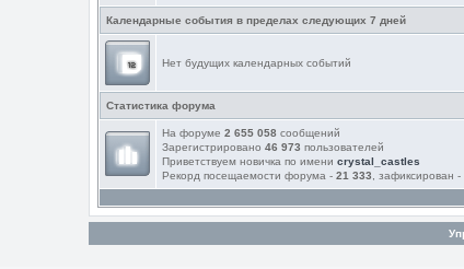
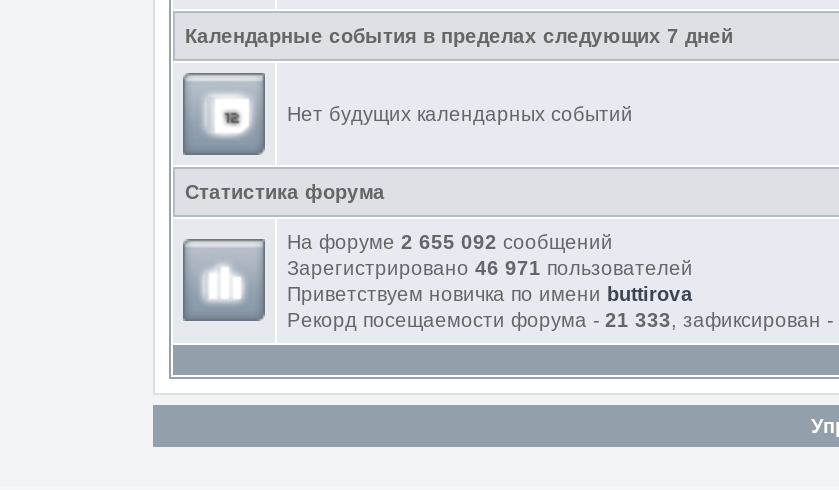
- На форуме 2 655 058 сообщений
+ На форуме 2 655 092 сообщений

- Зарегистрировано 46 973 пользователей
+ Зарегистрировано 46 971 пользователей

- Приветствуем новичка по имени crystal_castles
+ Приветствуем новичка по имени buttirova
